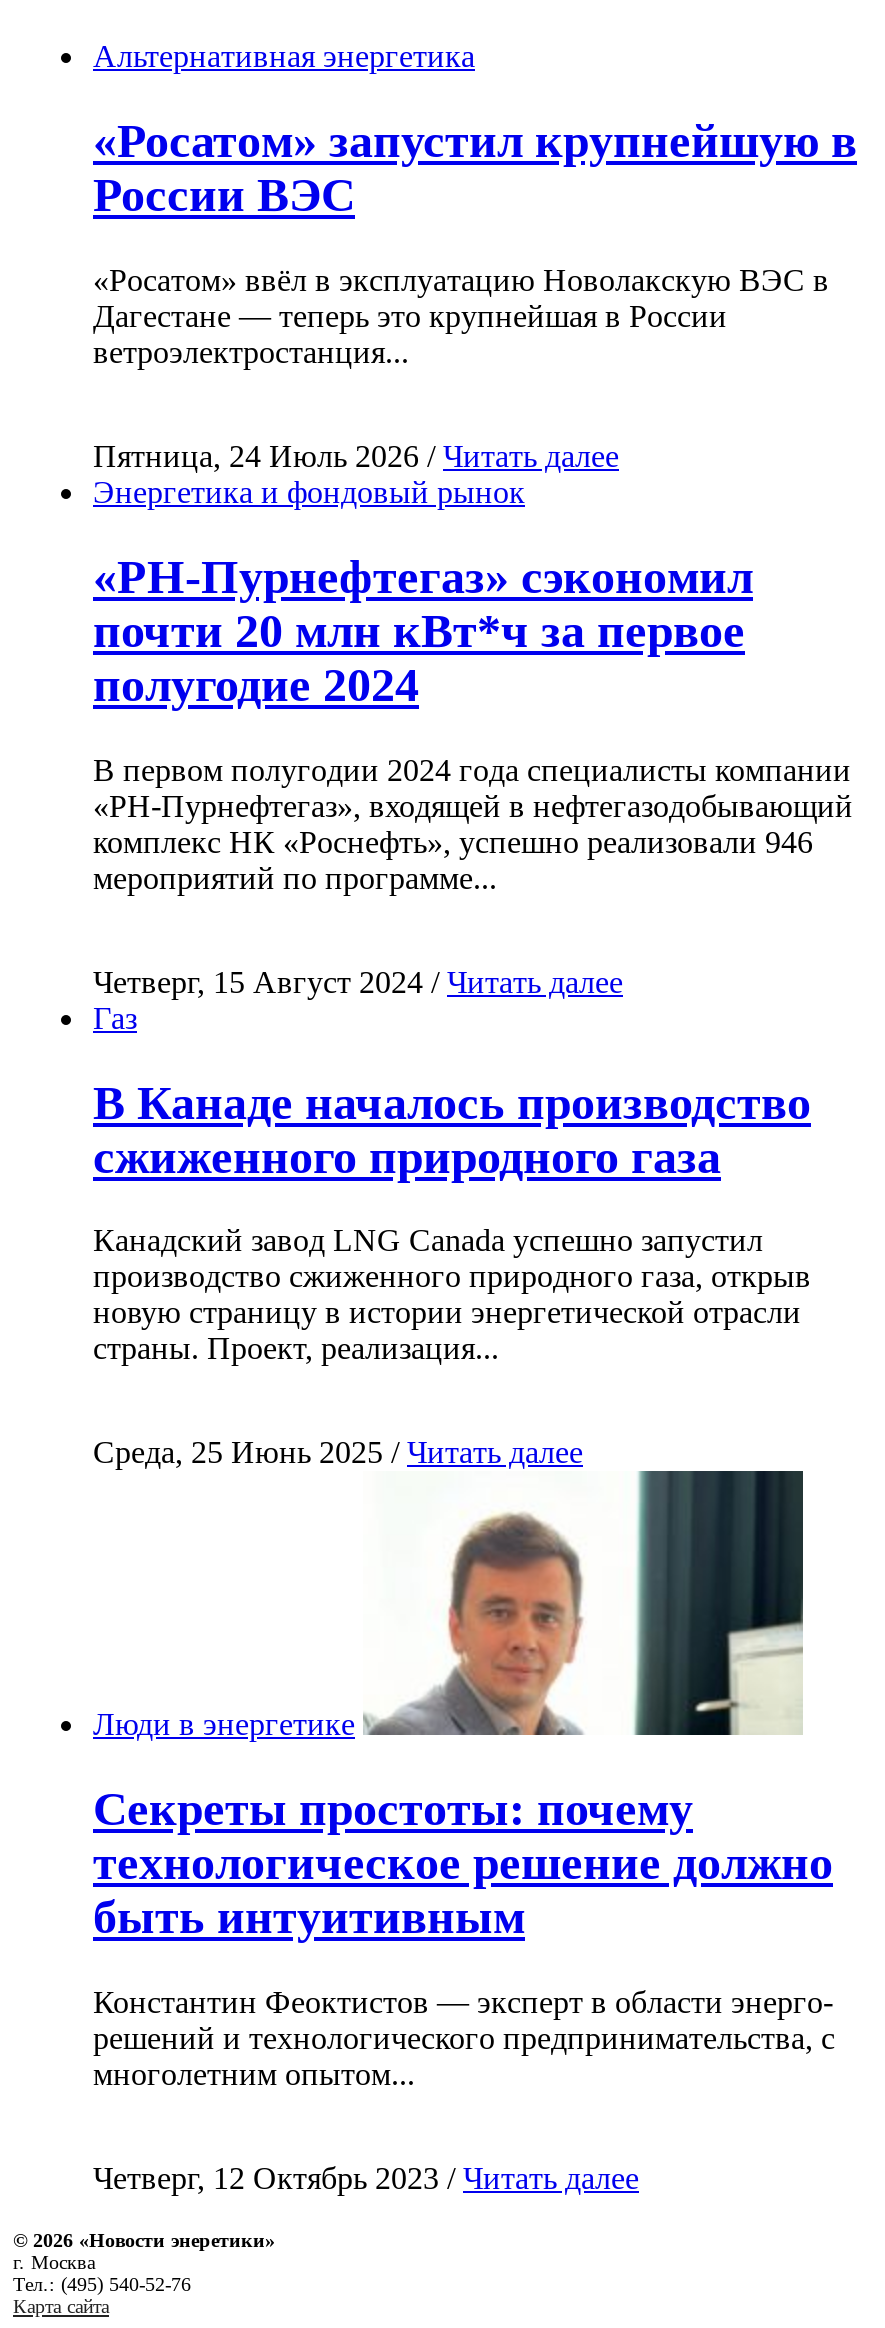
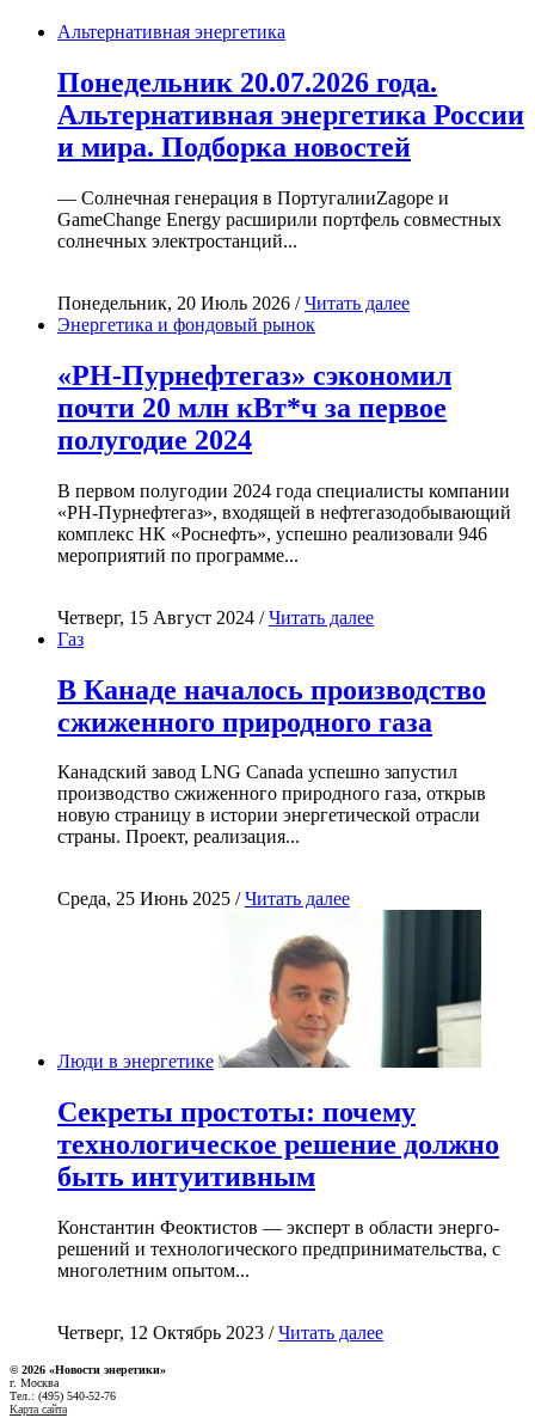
- «Росатом» запустил крупнейшую в
- России ВЭС
+ Понедельник 20.07.2026 года.
+ Альтернативная энергетика России
+ и мира. Подборка новостей

- «Росатом» ввёл в эксплуатацию Новолакскую ВЭС в
- Дагестане — теперь это крупнейшая в России
- ветроэлектростанция...
+ — Солнечная генерация в ПортугалииZagope и
+ GameChange Energy расширили портфель совместных
+ солнечных электростанций...

- Пятница, 24 Июль 2026 / Читать далее
+ Понедельник, 20 Июль 2026 / Читать далее
